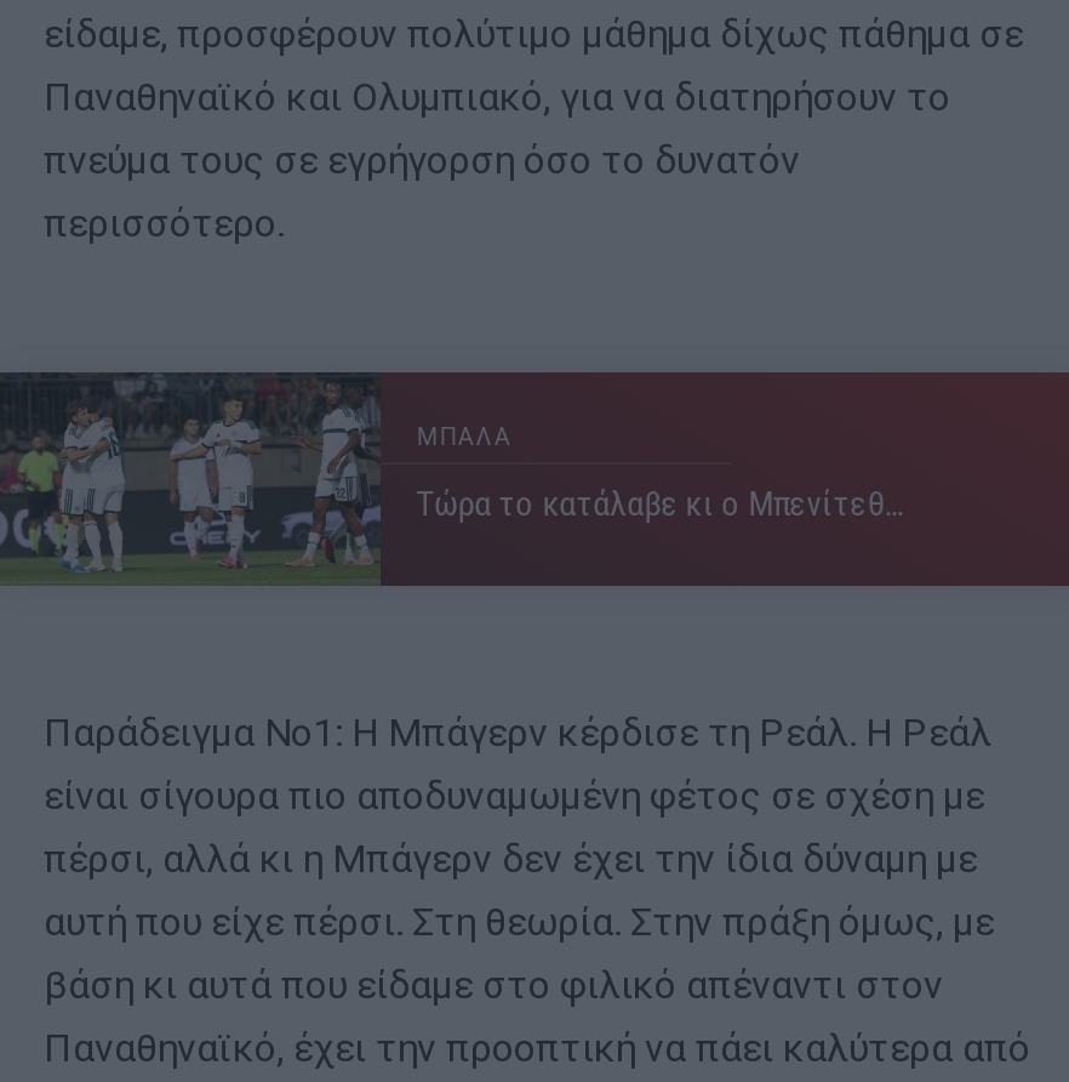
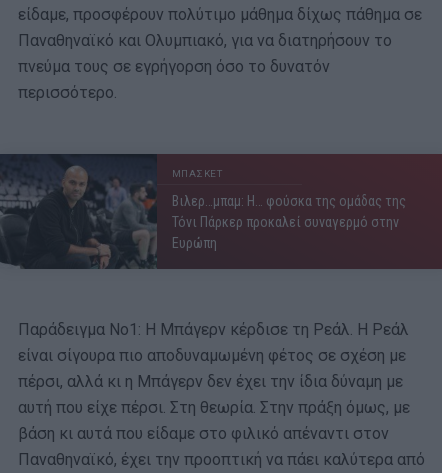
- [image]
- ΜΠΑΛΑ
+ [image]
+ ΜΠΑΣΚΕΤ

- Τώρα το κατάλαβε κι ο Μπενίτεθ…
+ Βιλερ…μπαμ: Η… φούσκα της ομάδας της
+ Τόνι Πάρκερ προκαλεί συναγερμό στην
+ Ευρώπη
